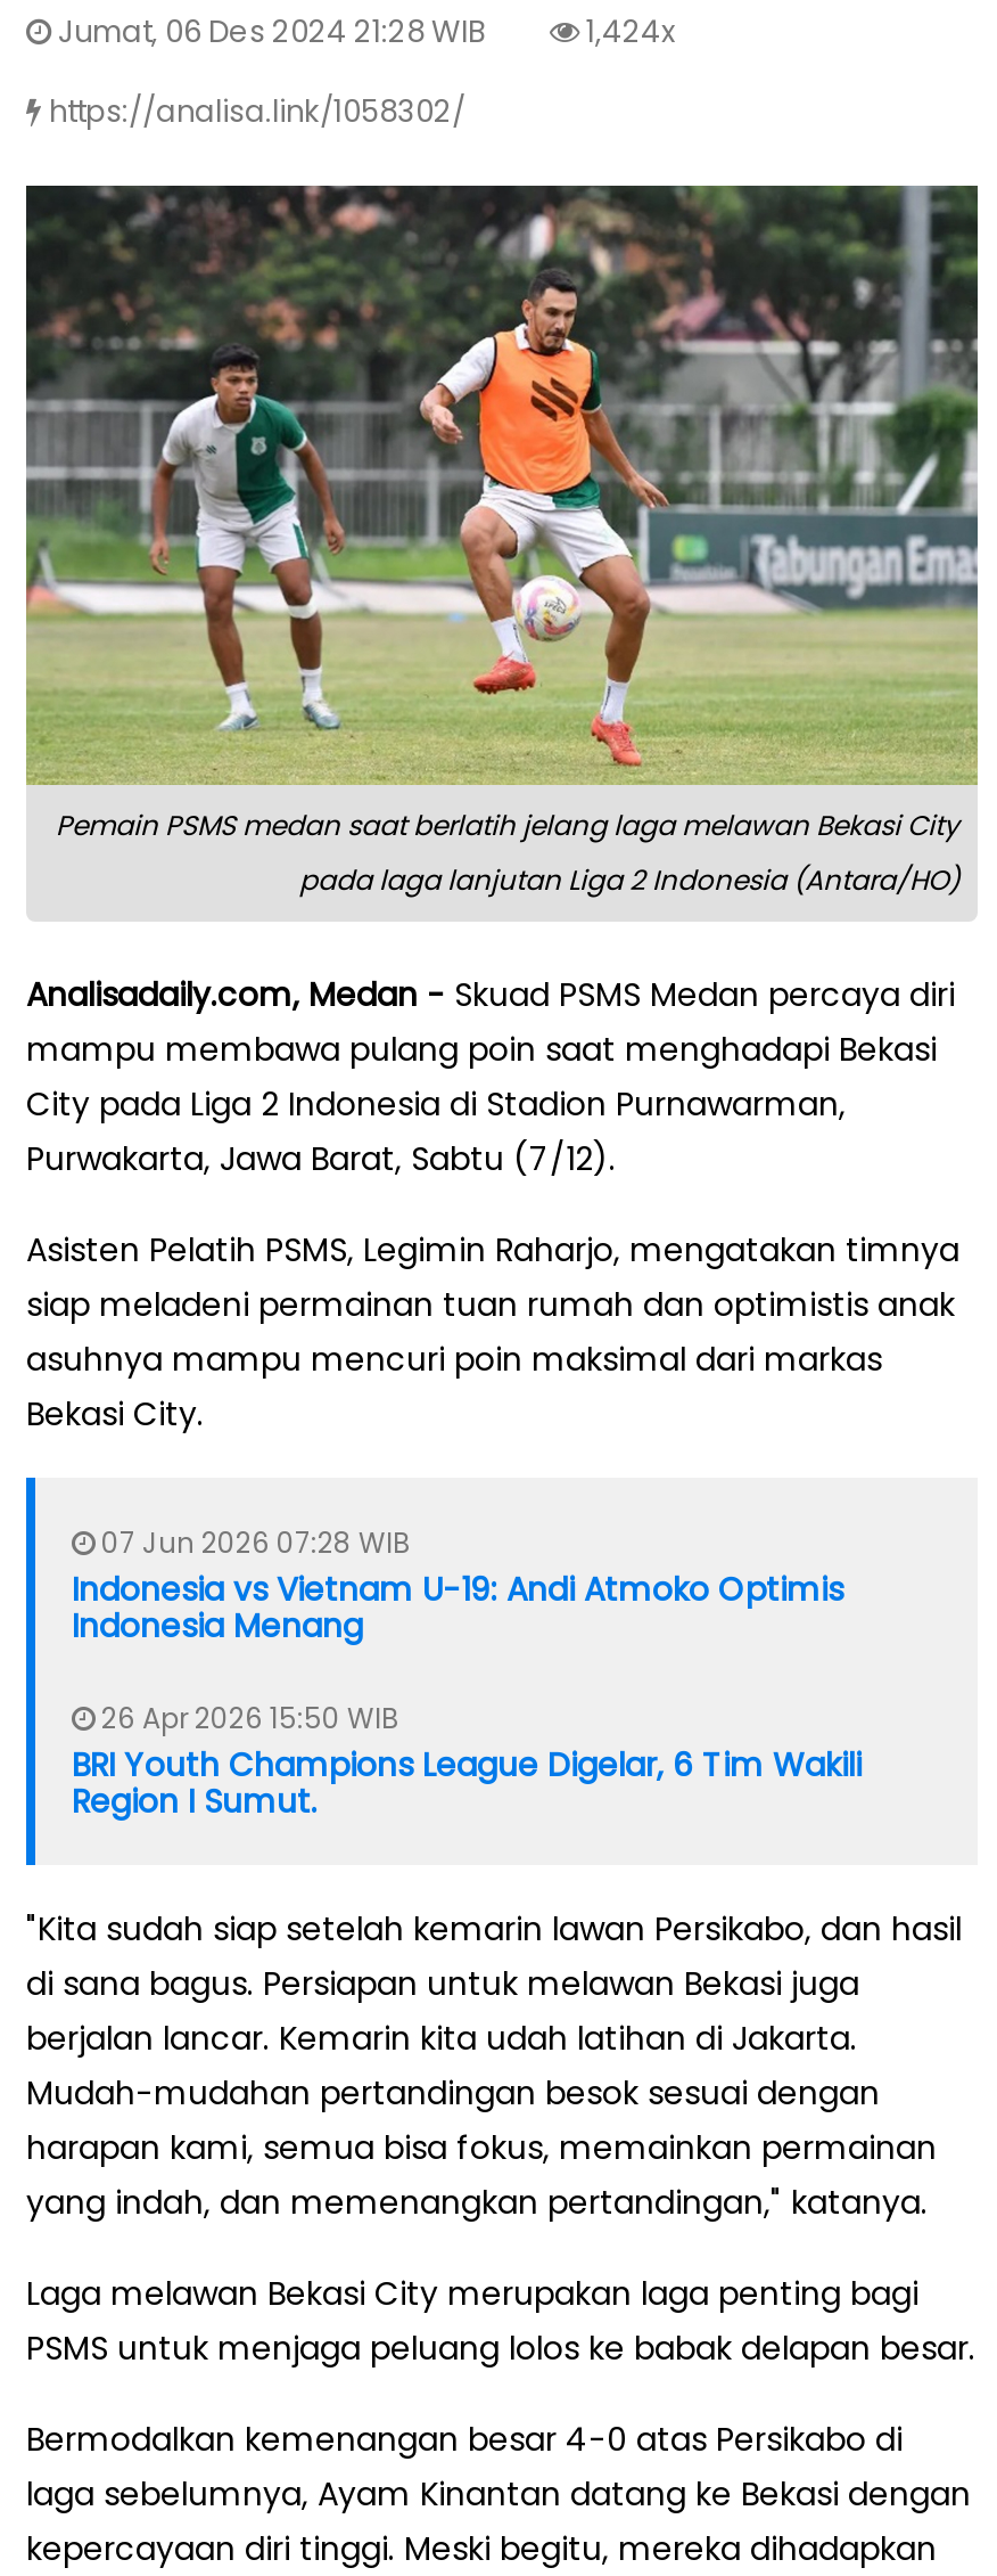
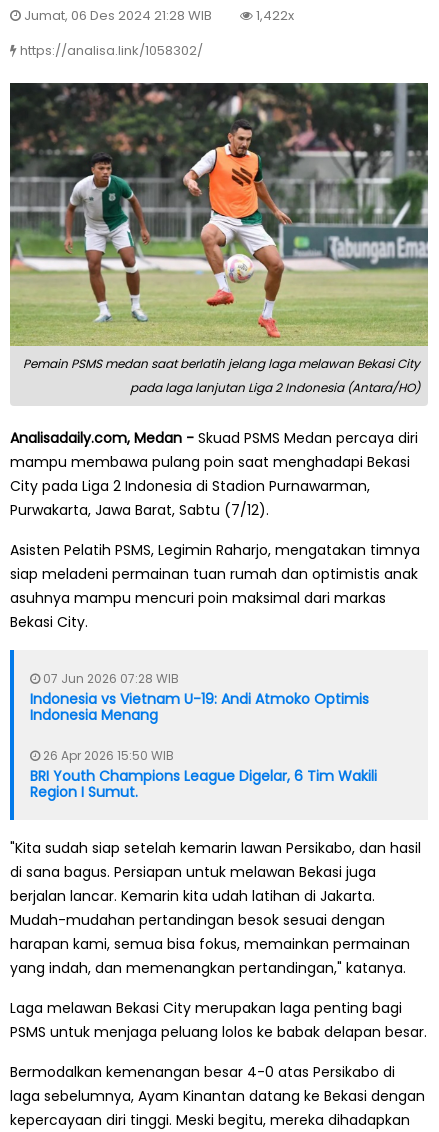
- 1,424x
+ 1,422x
